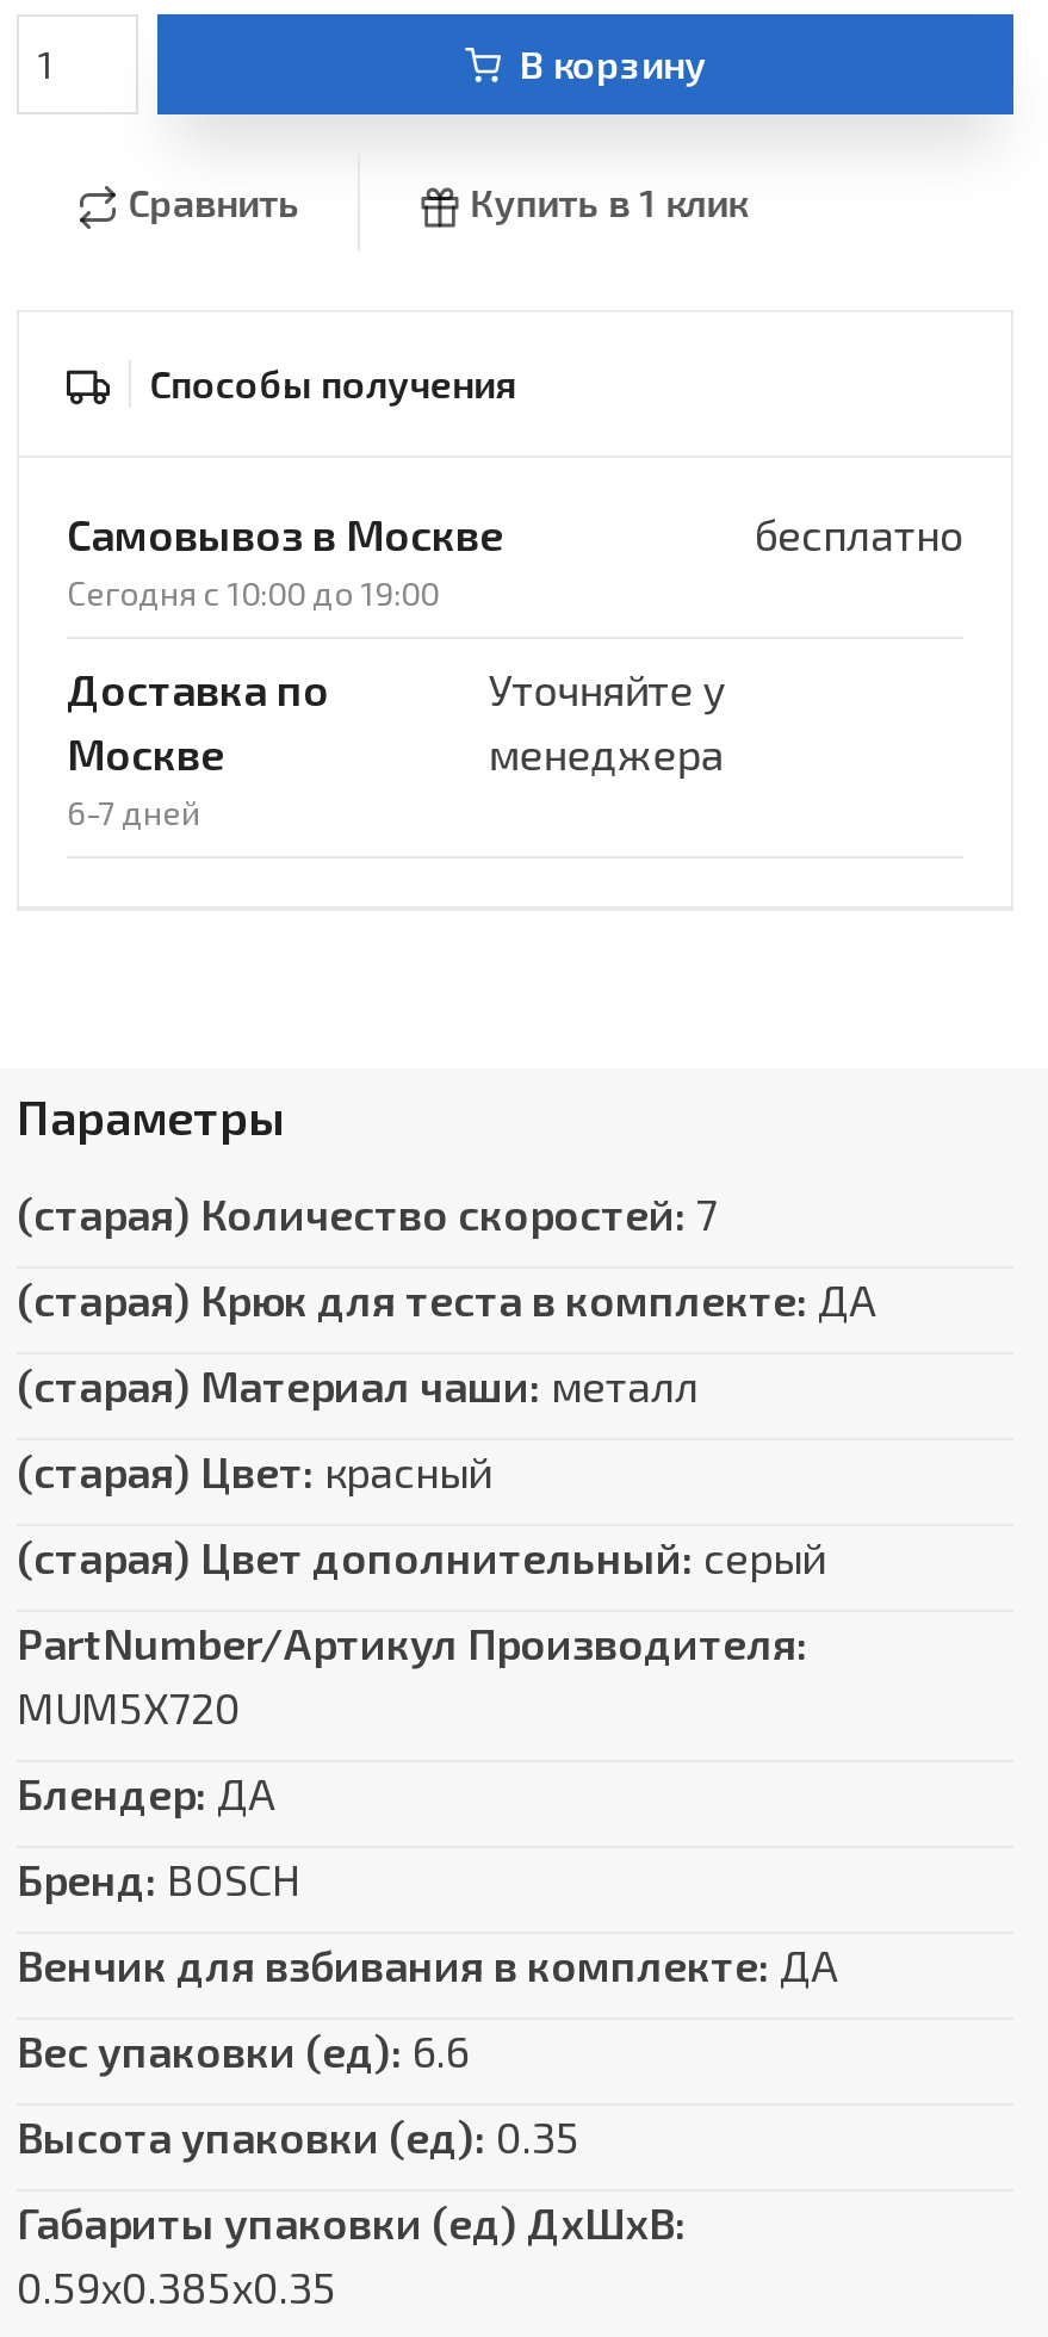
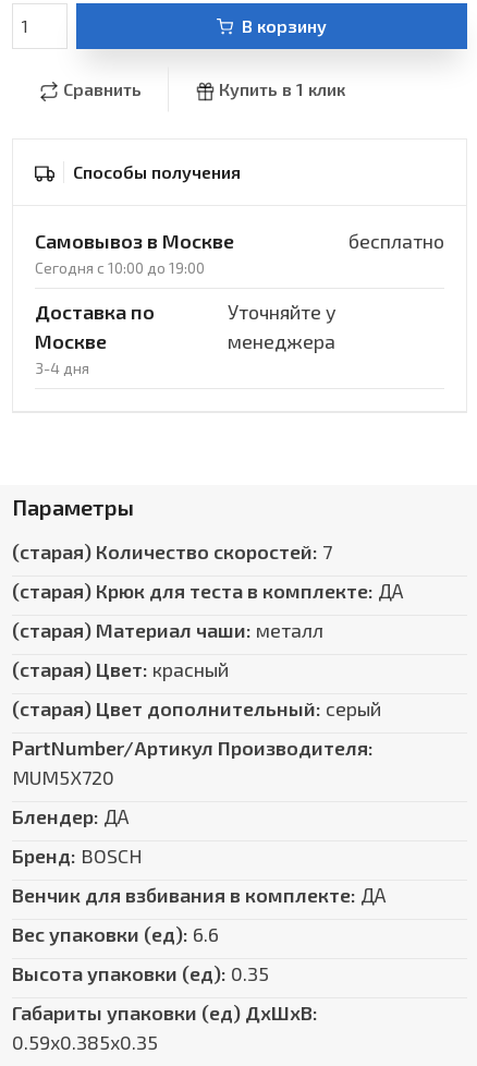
- 6-7 дней
+ 3-4 дня
